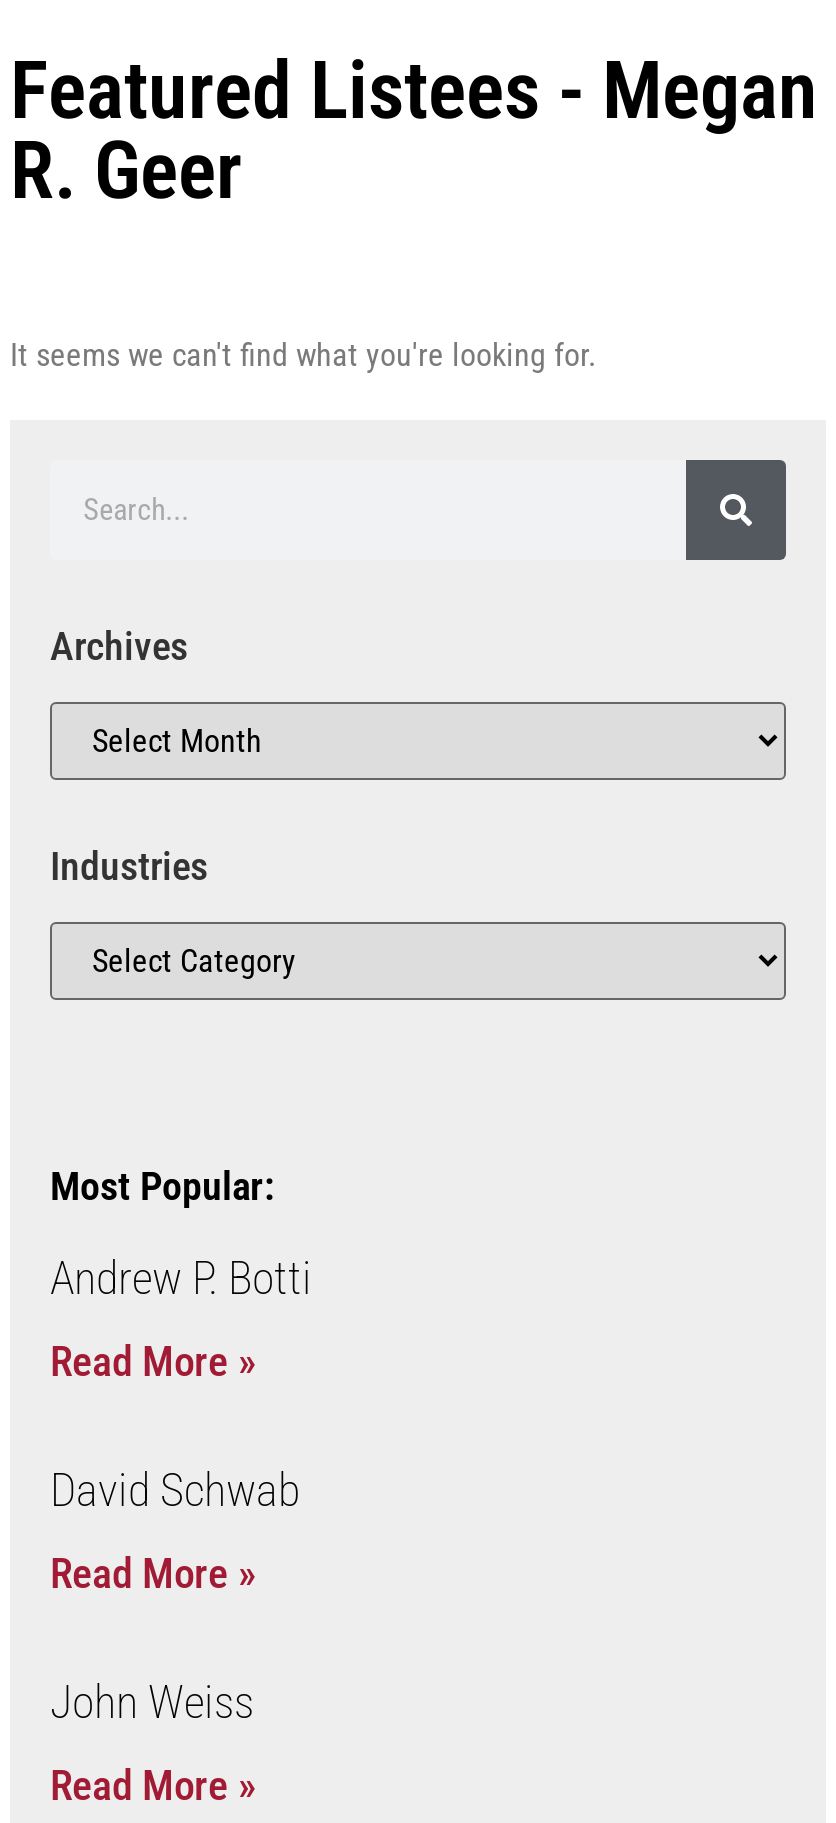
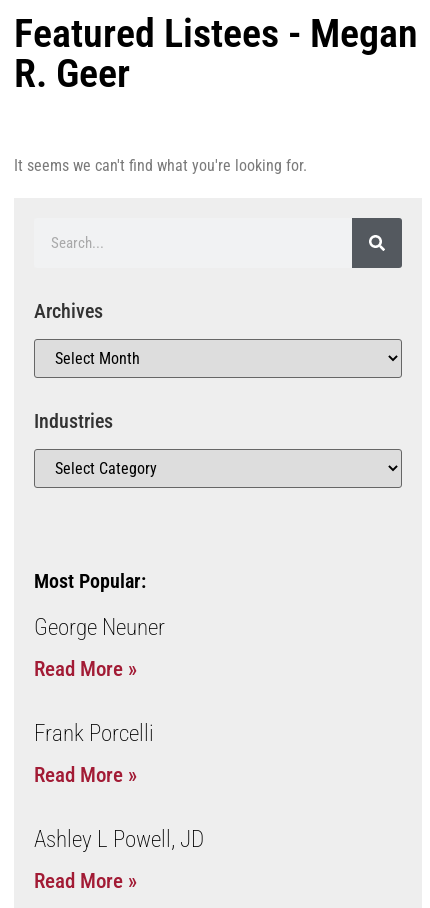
- Andrew P. Botti
+ George Neuner

- David Schwab
+ Frank Porcelli

- John Weiss
+ Ashley L Powell, JD
